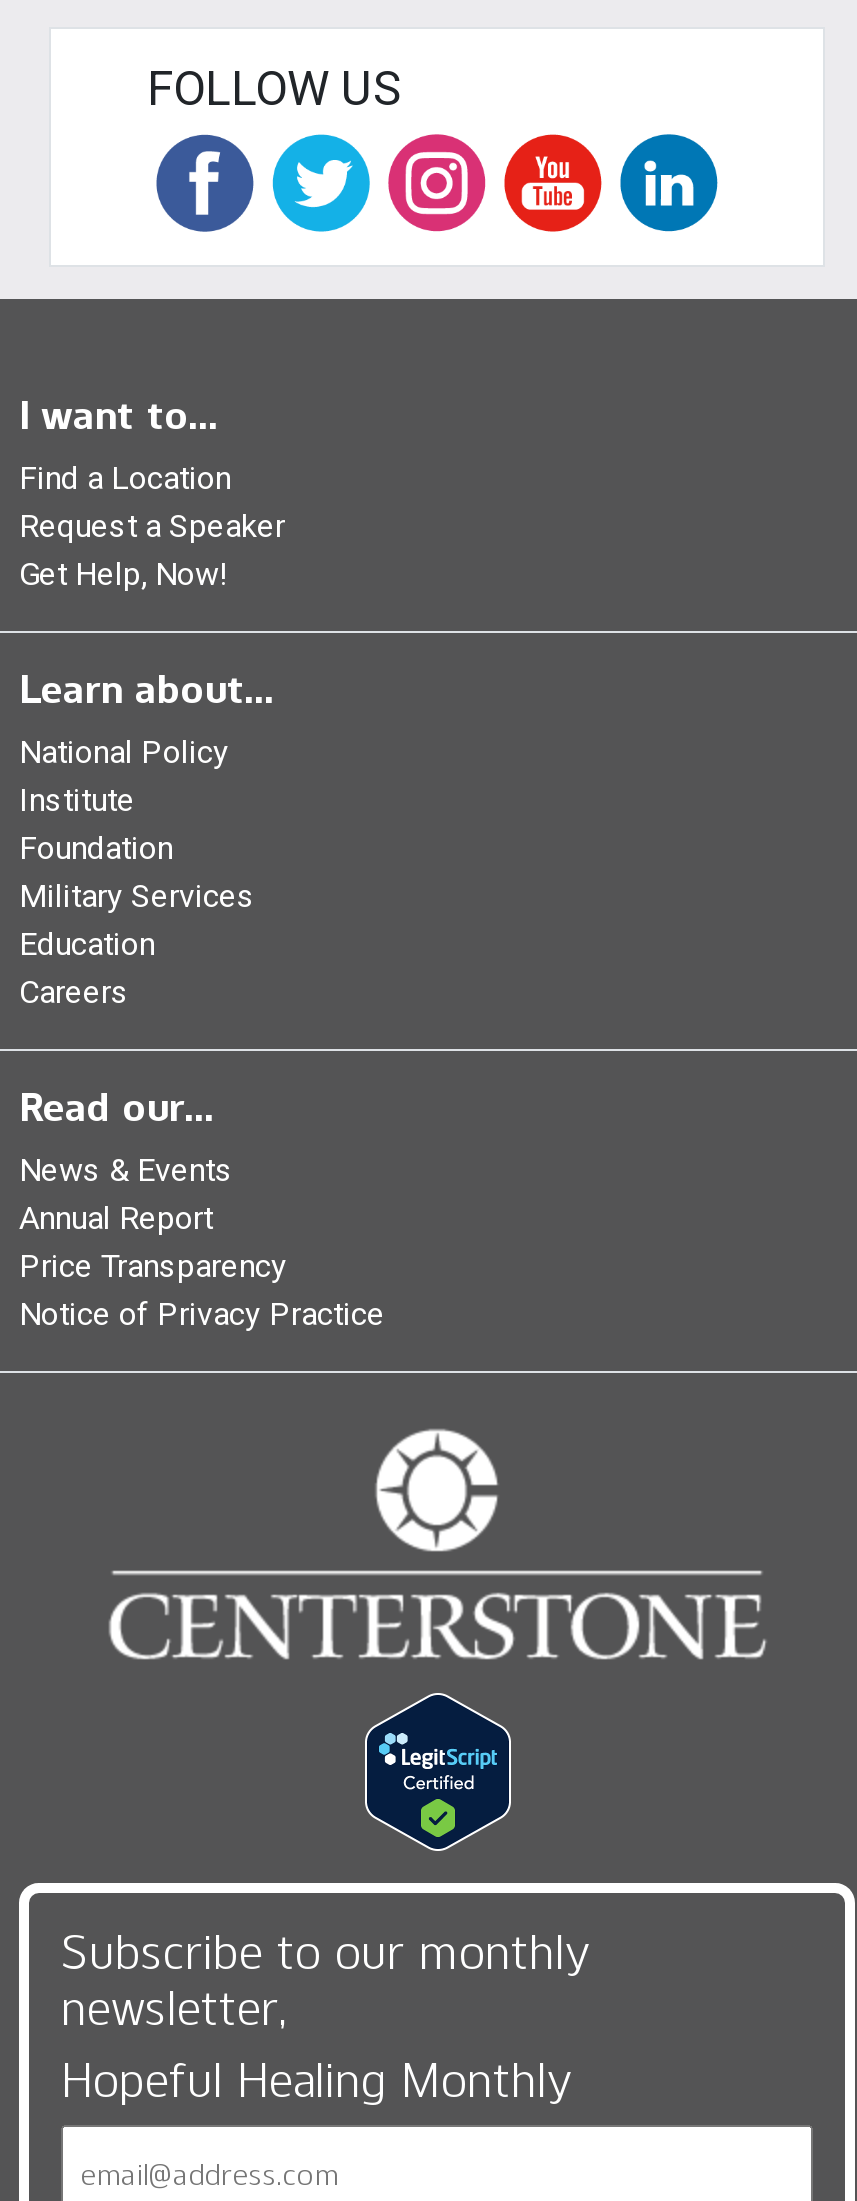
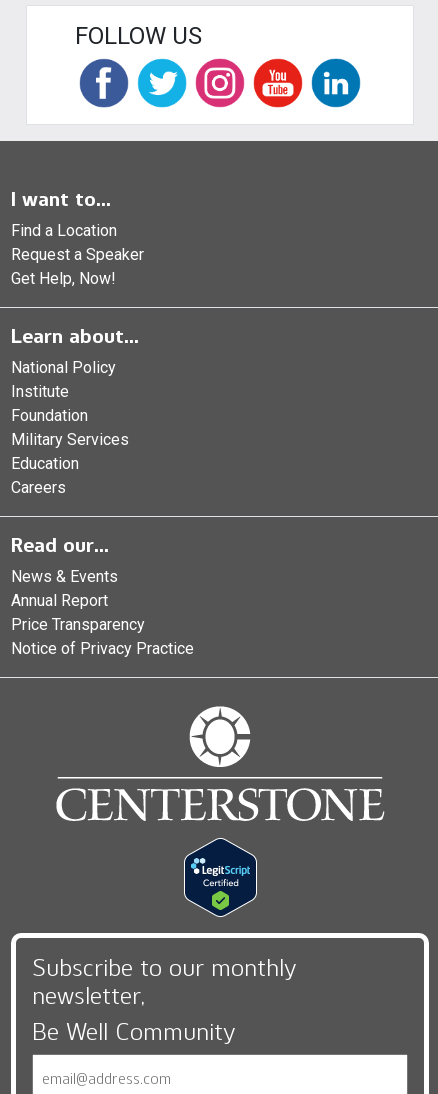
- Hopeful Healing Monthly
+ Be Well Community
